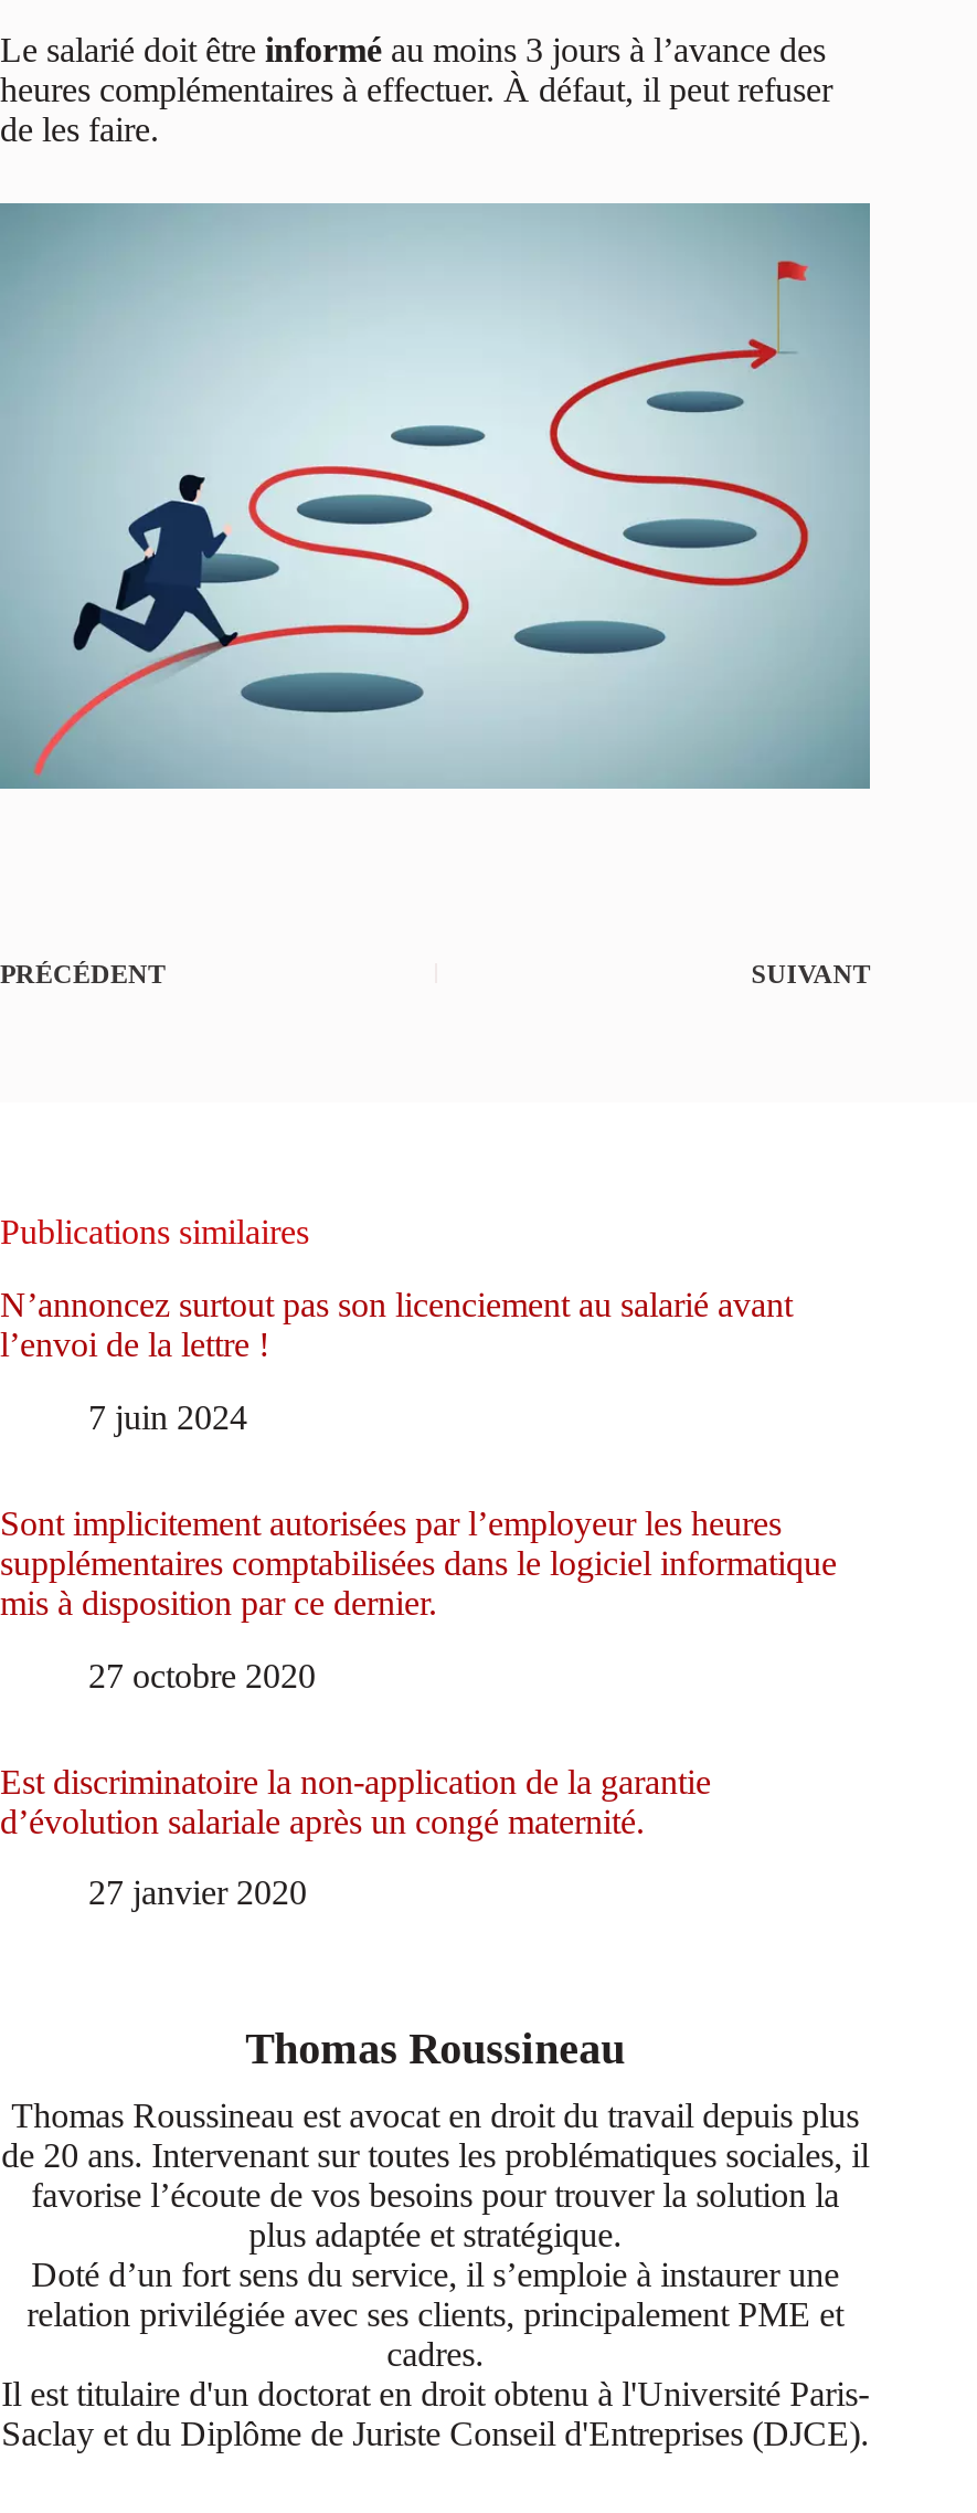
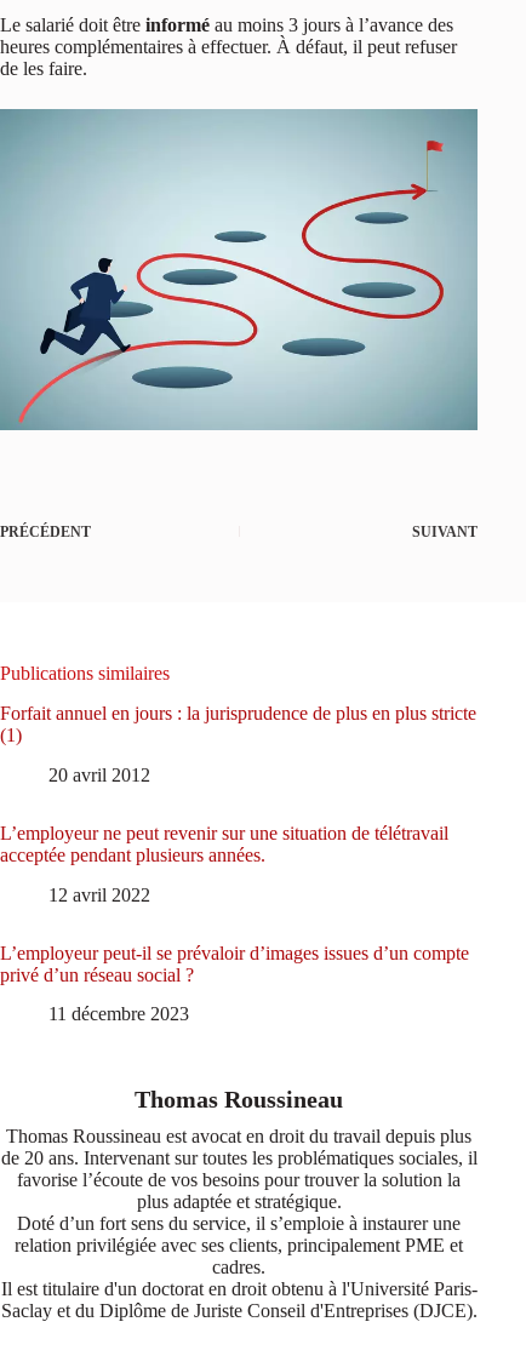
- N’annoncez surtout pas son licenciement au salarié avant
- l’envoi de la lettre !
+ Forfait annuel en jours : la jurisprudence de plus en plus stricte
+ (1)

- 7 juin 2024
+ 20 avril 2012

- Sont implicitement autorisées par l’employeur les heures
- supplémentaires comptabilisées dans le logiciel informatique
- mis à disposition par ce dernier.
+ L’employeur ne peut revenir sur une situation de télétravail
+ acceptée pendant plusieurs années.

- 27 octobre 2020
+ 12 avril 2022

- Est discriminatoire la non-application de la garantie
- d’évolution salariale après un congé maternité.
+ L’employeur peut-il se prévaloir d’images issues d’un compte
+ privé d’un réseau social ?

- 27 janvier 2020
+ 11 décembre 2023
